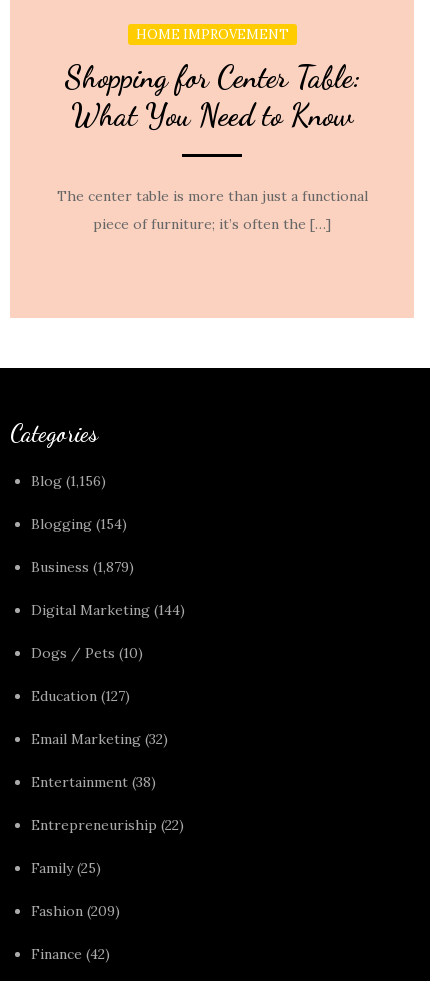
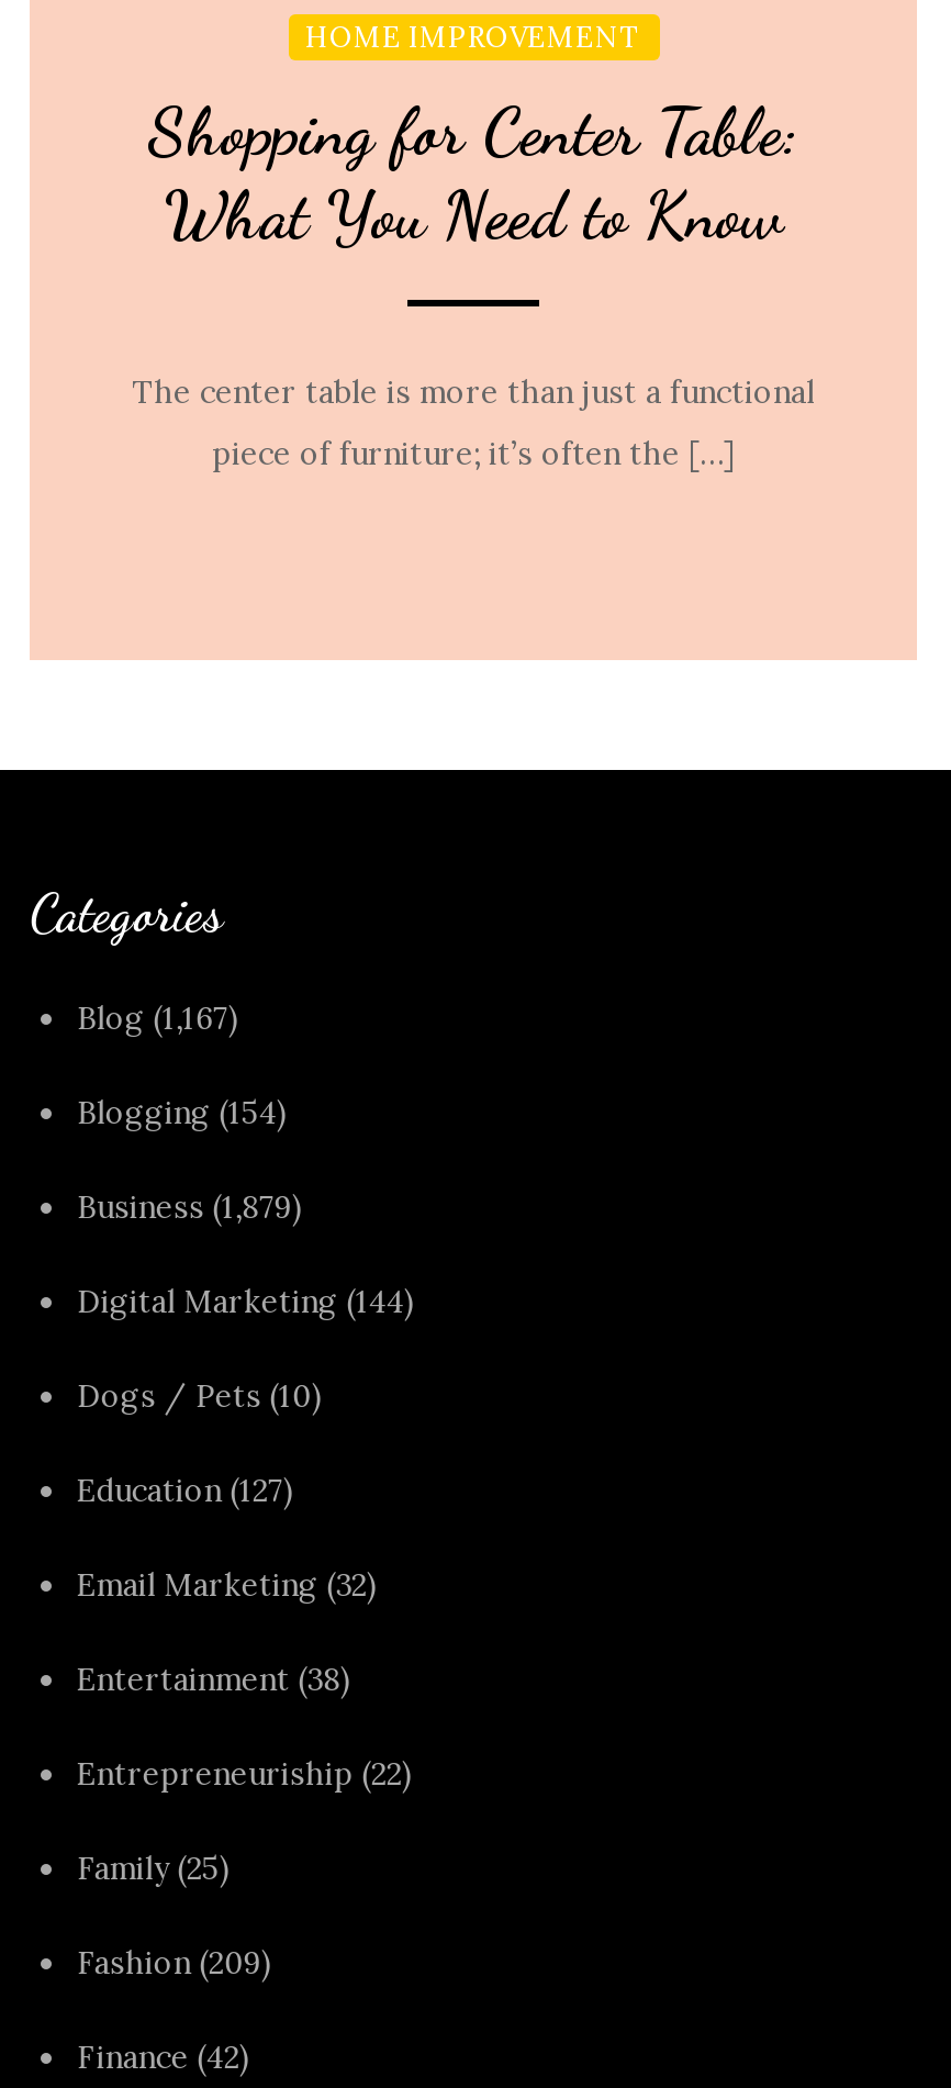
- Blog (1,156)
+ Blog (1,167)
